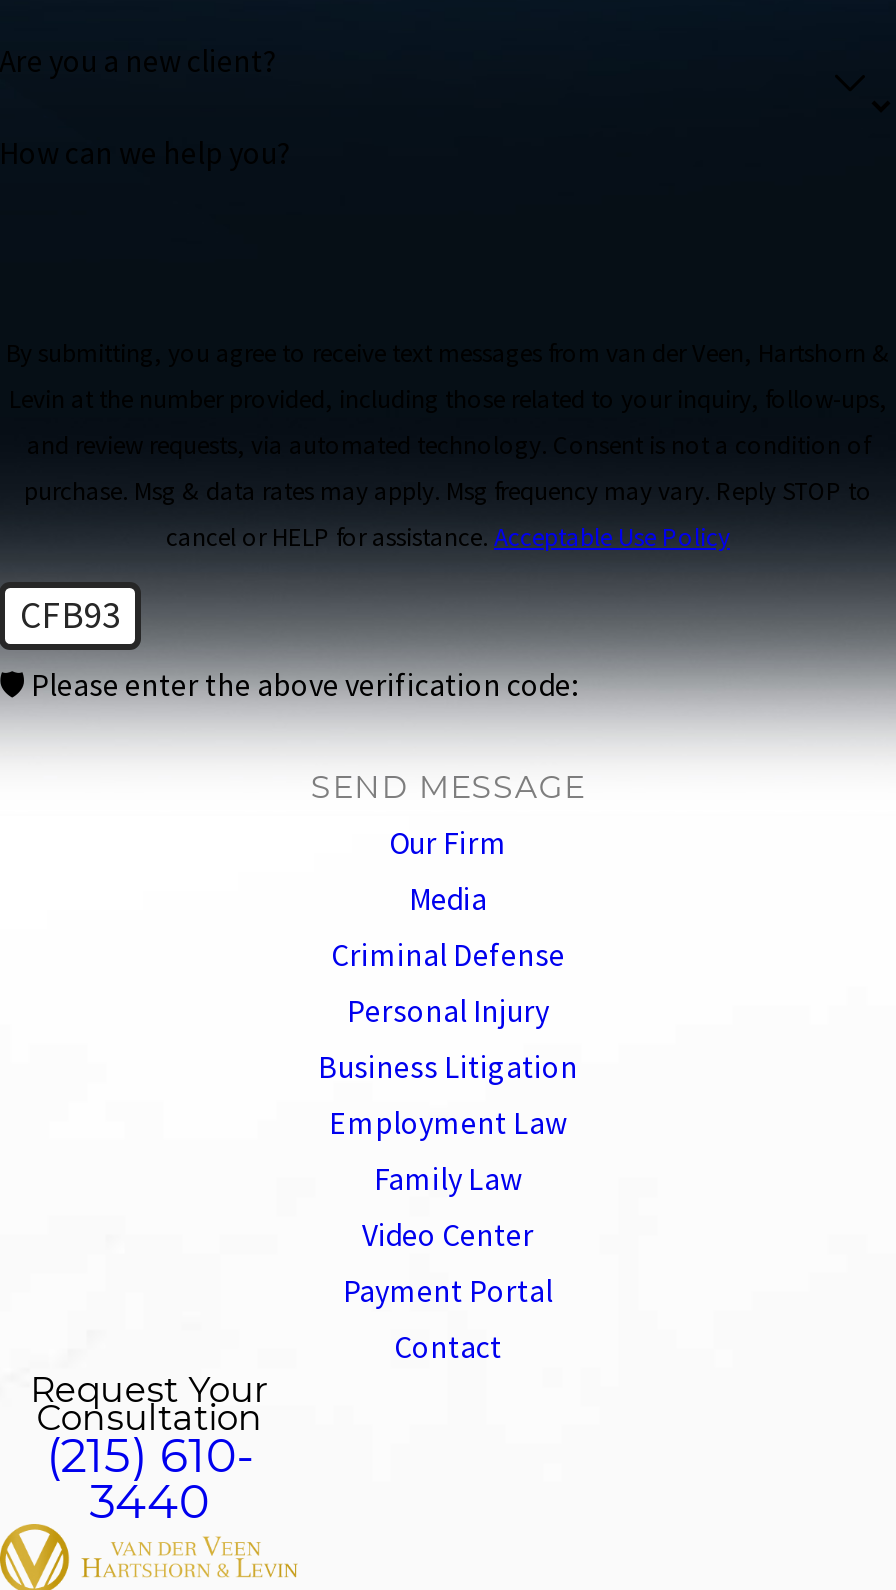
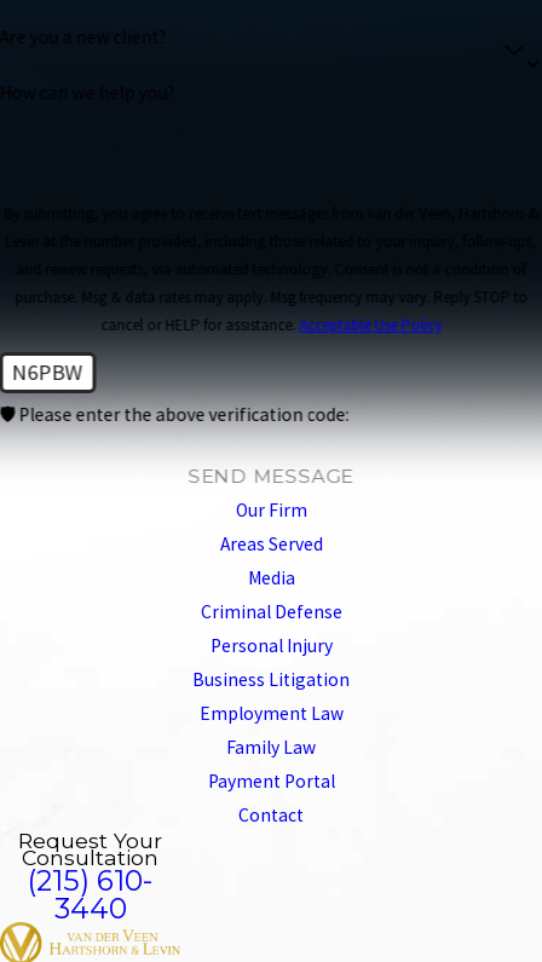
- CFB93
+ N6PBW

+ Areas Served

moved down: Media | Criminal Defense | Personal Injury | Business Litigation | Employment Law | Family Law

- Video Center
